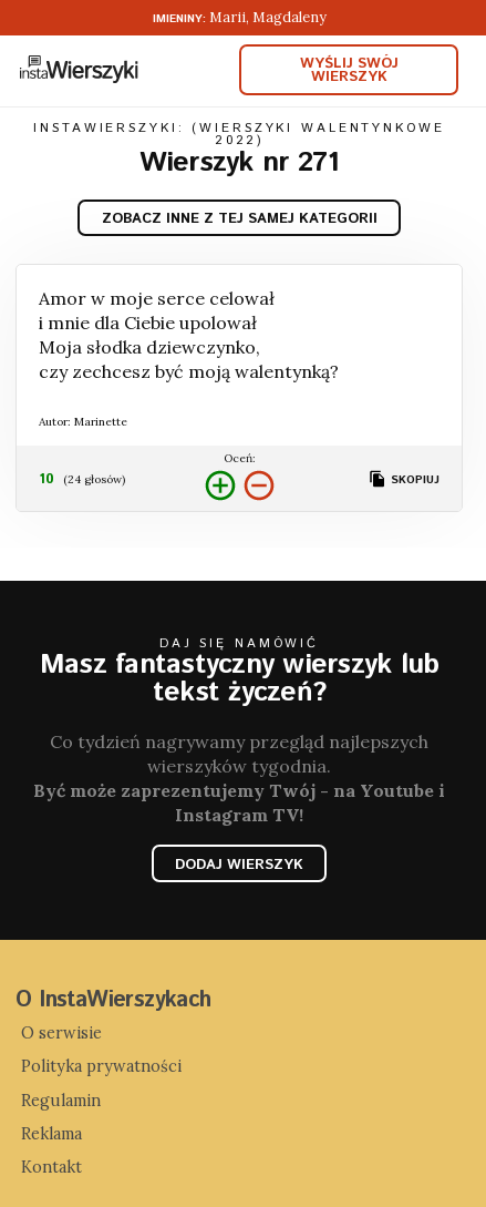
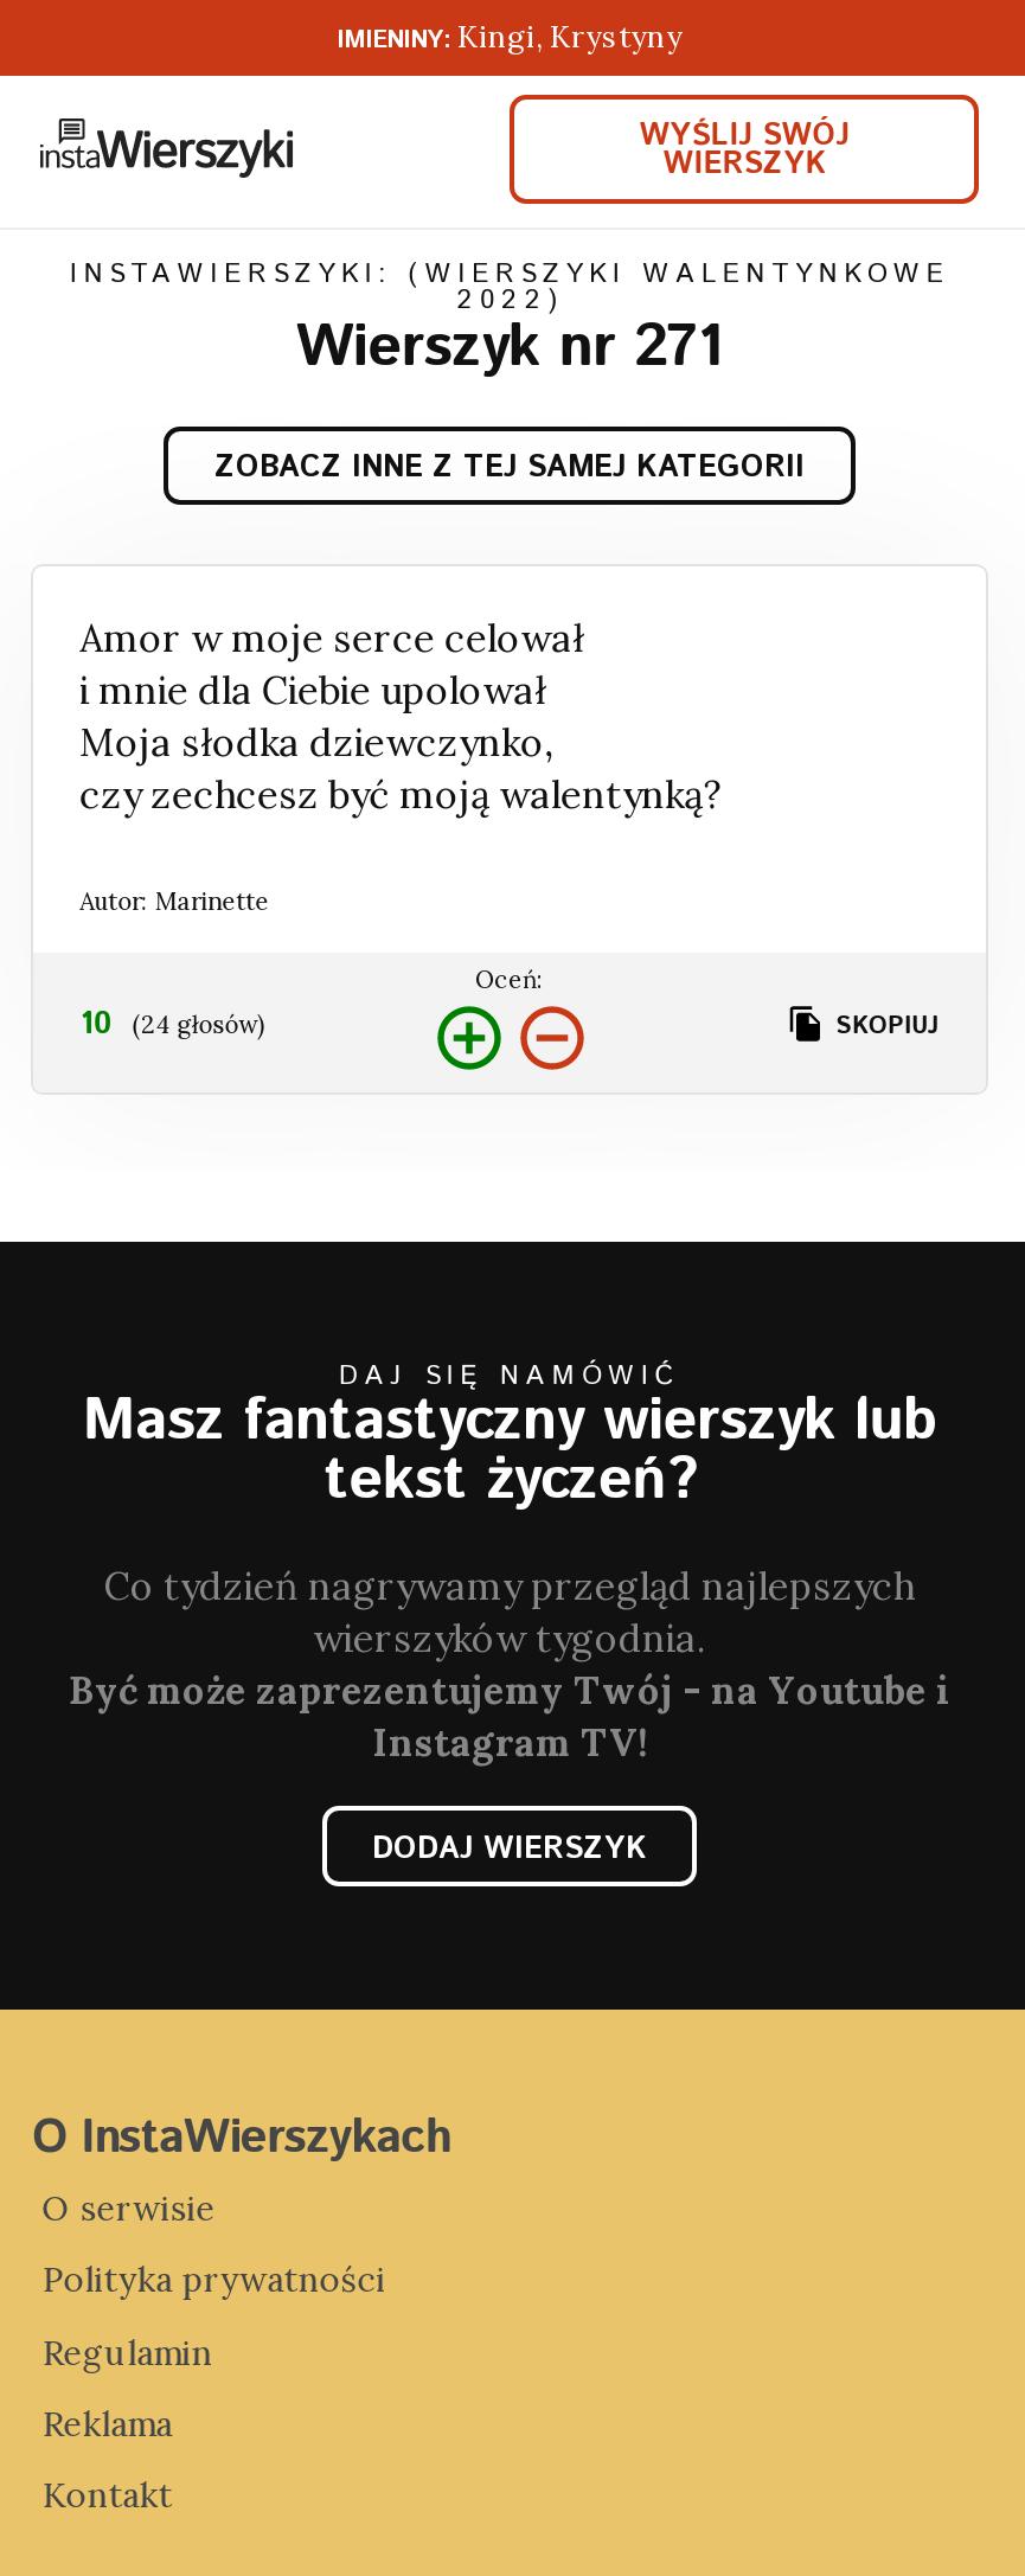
- IMIENINY: Marii, Magdaleny
+ IMIENINY: Kingi, Krystyny
